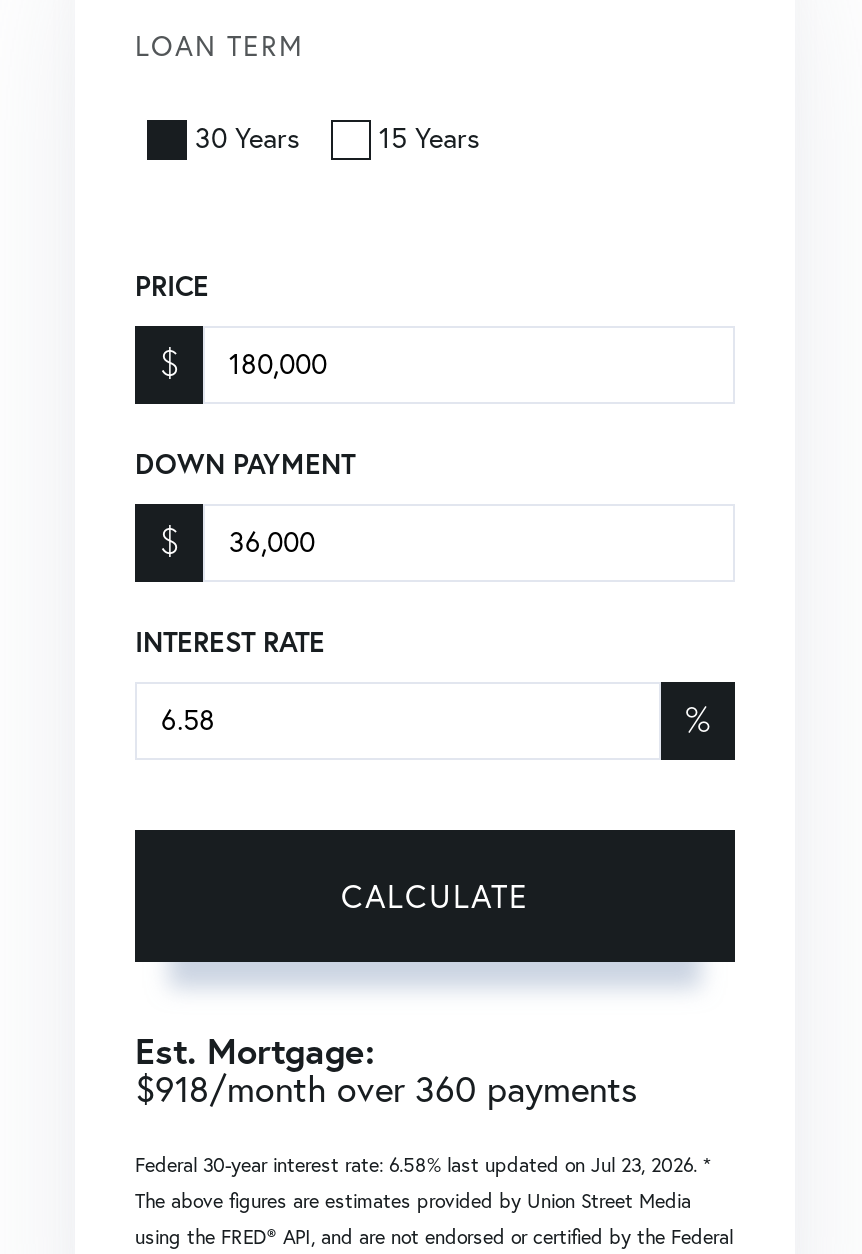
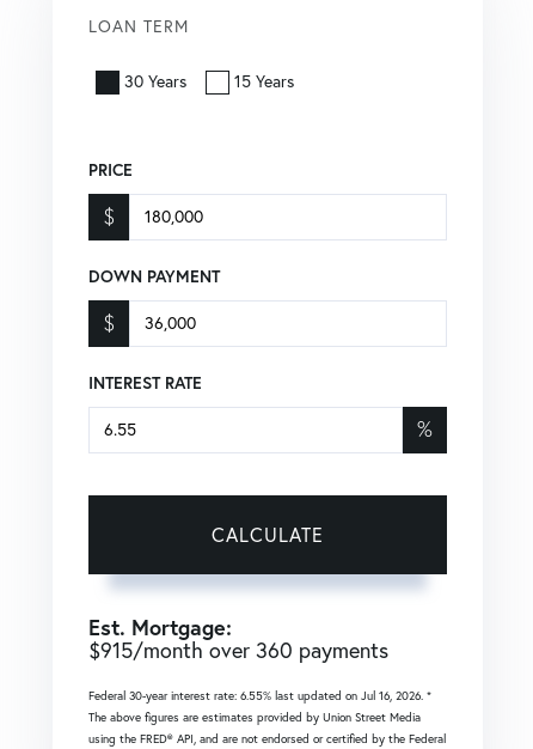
- $918/month over 360 payments
+ $915/month over 360 payments

- Federal 30-year interest rate: 6.58% last updated on Jul 23, 2026. *
+ Federal 30-year interest rate: 6.55% last updated on Jul 16, 2026. *
